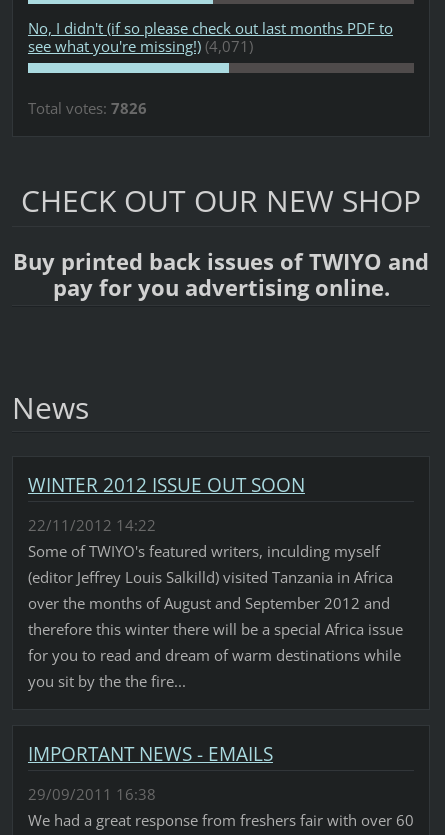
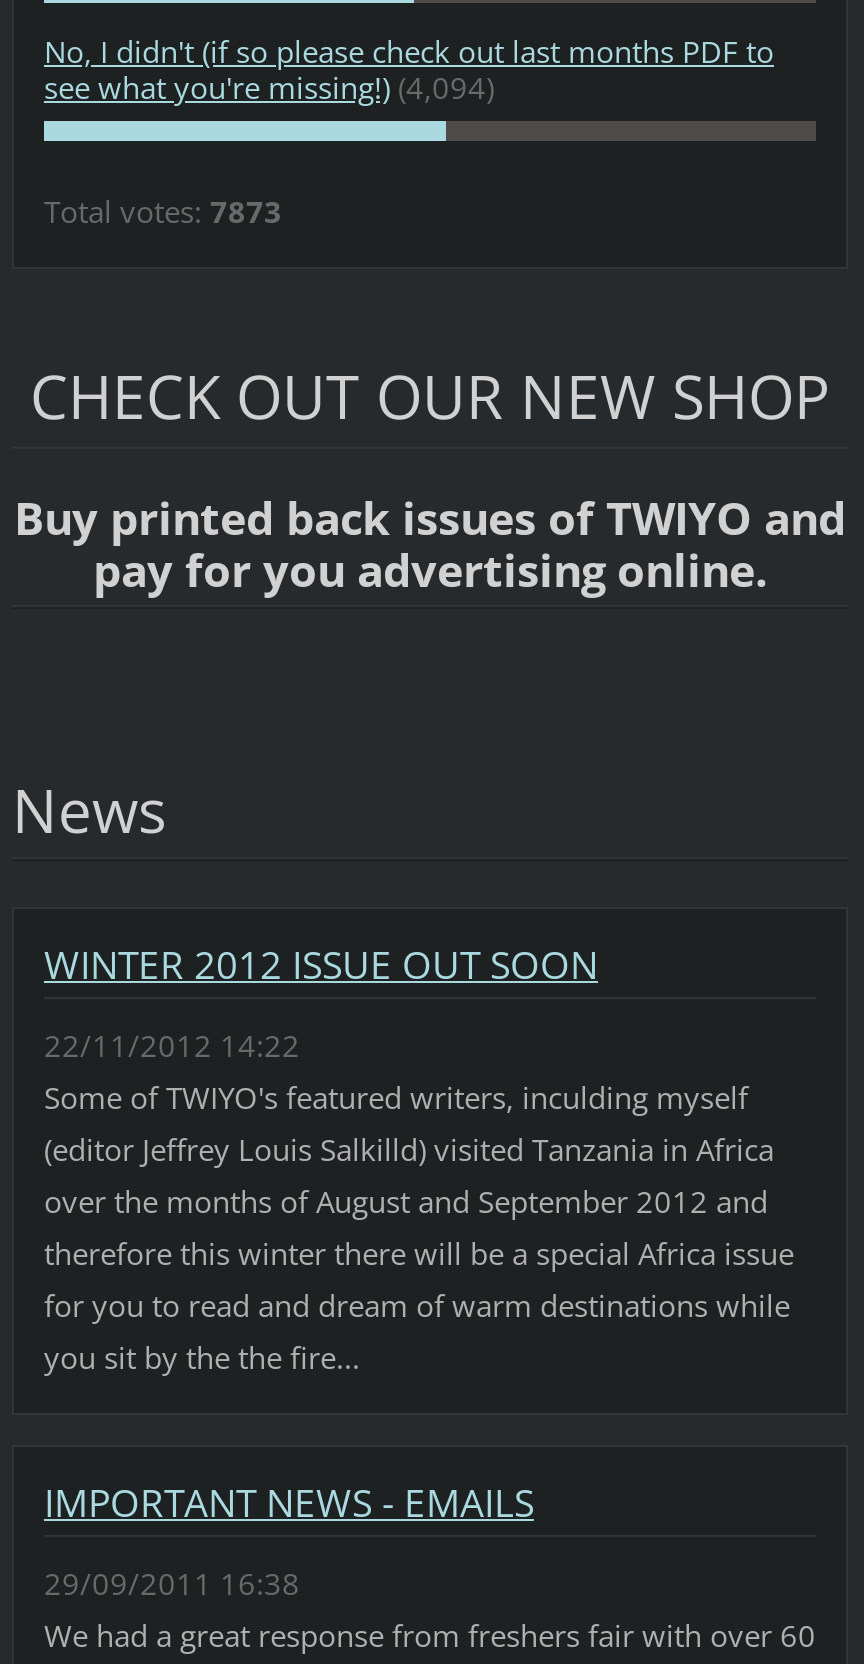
- see what you're missing!) (4,071)
+ see what you're missing!) (4,094)

- Total votes: 7826
+ Total votes: 7873
